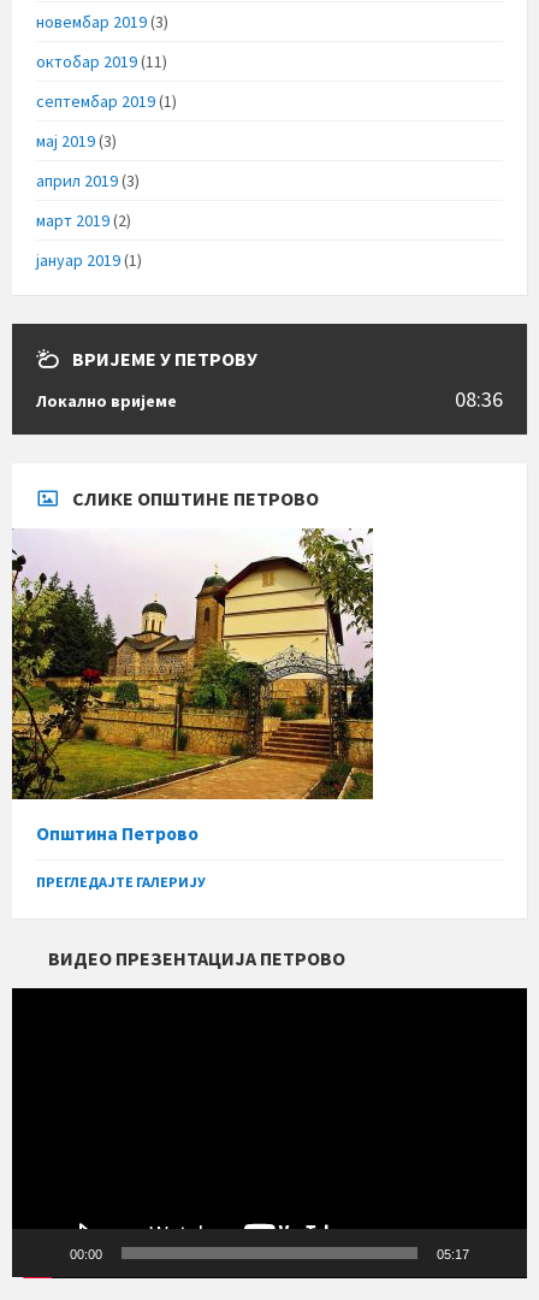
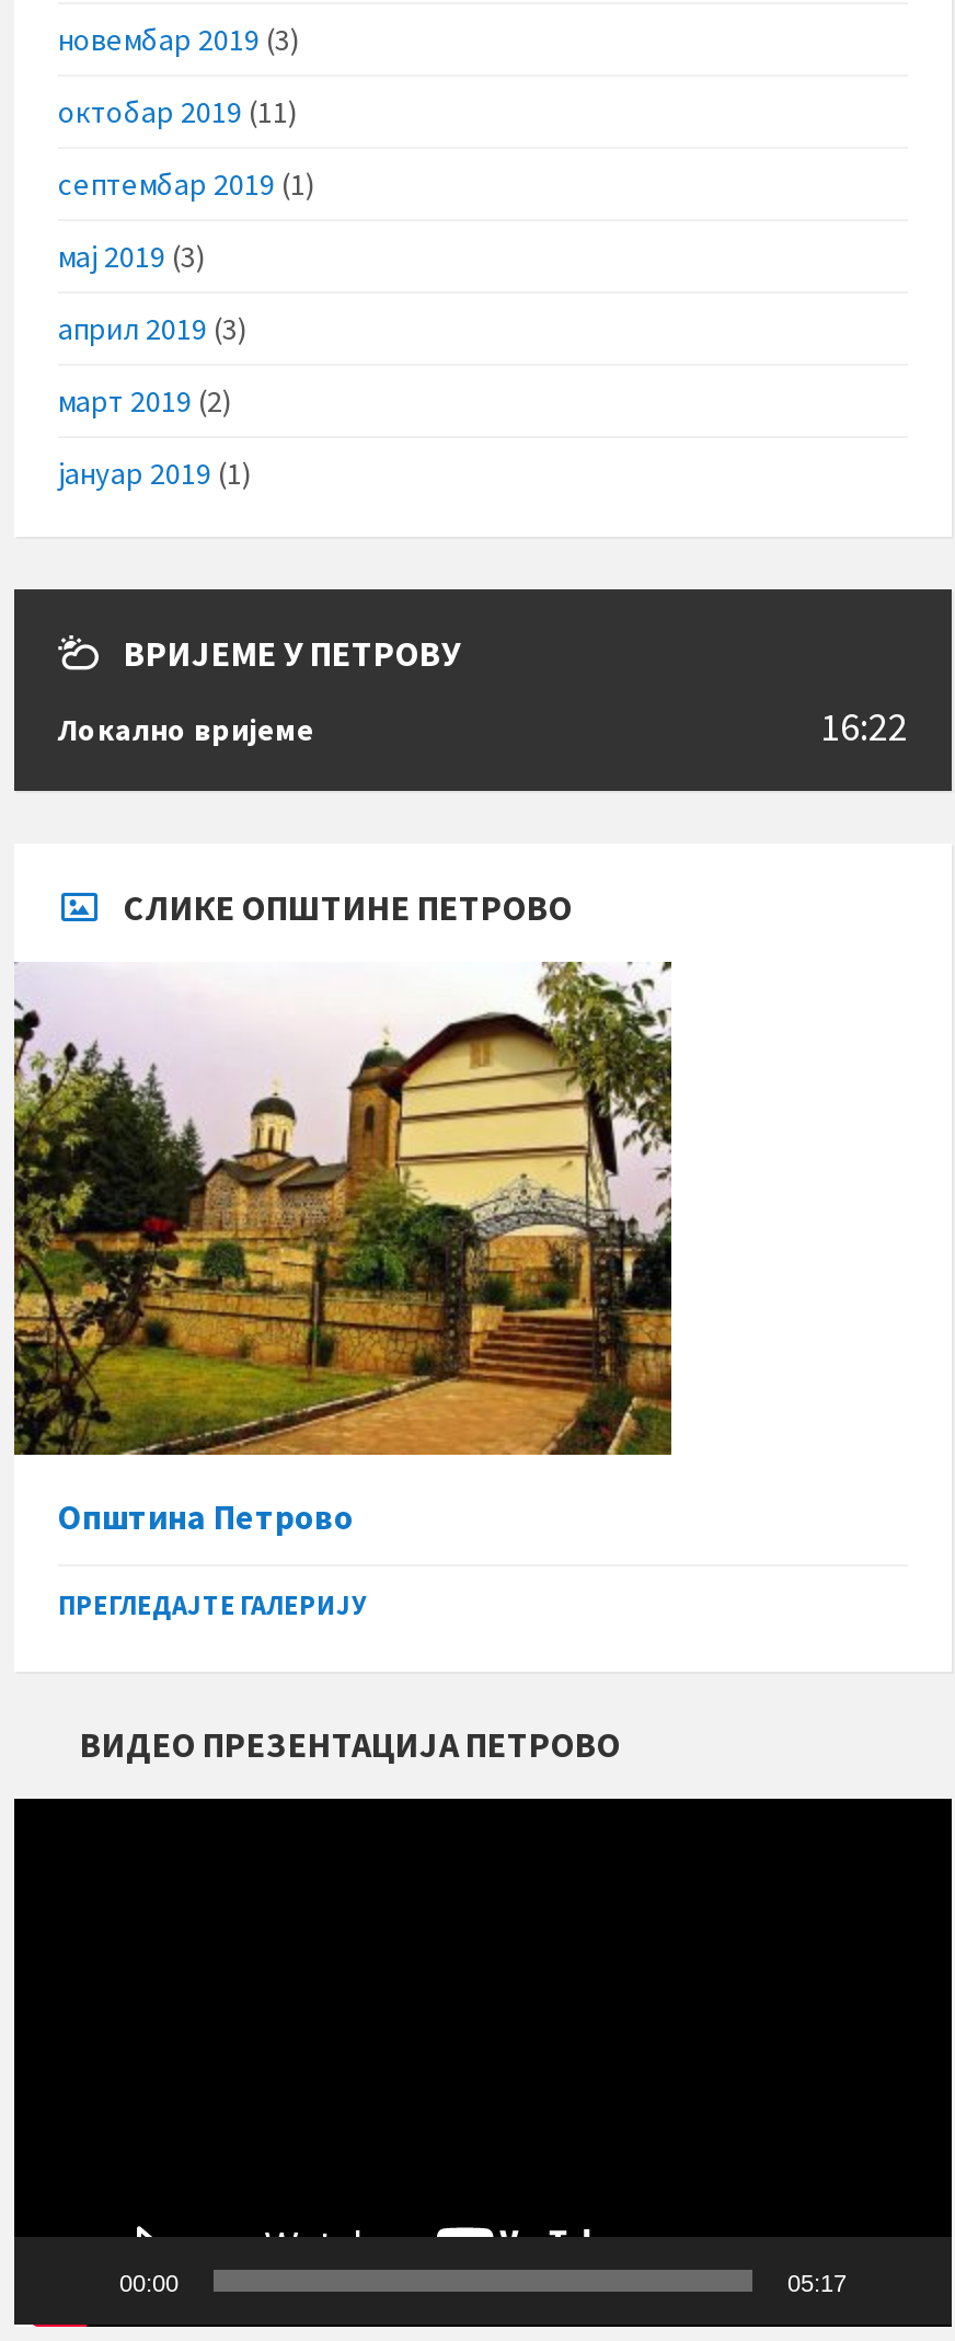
- 08:36
+ 16:22
